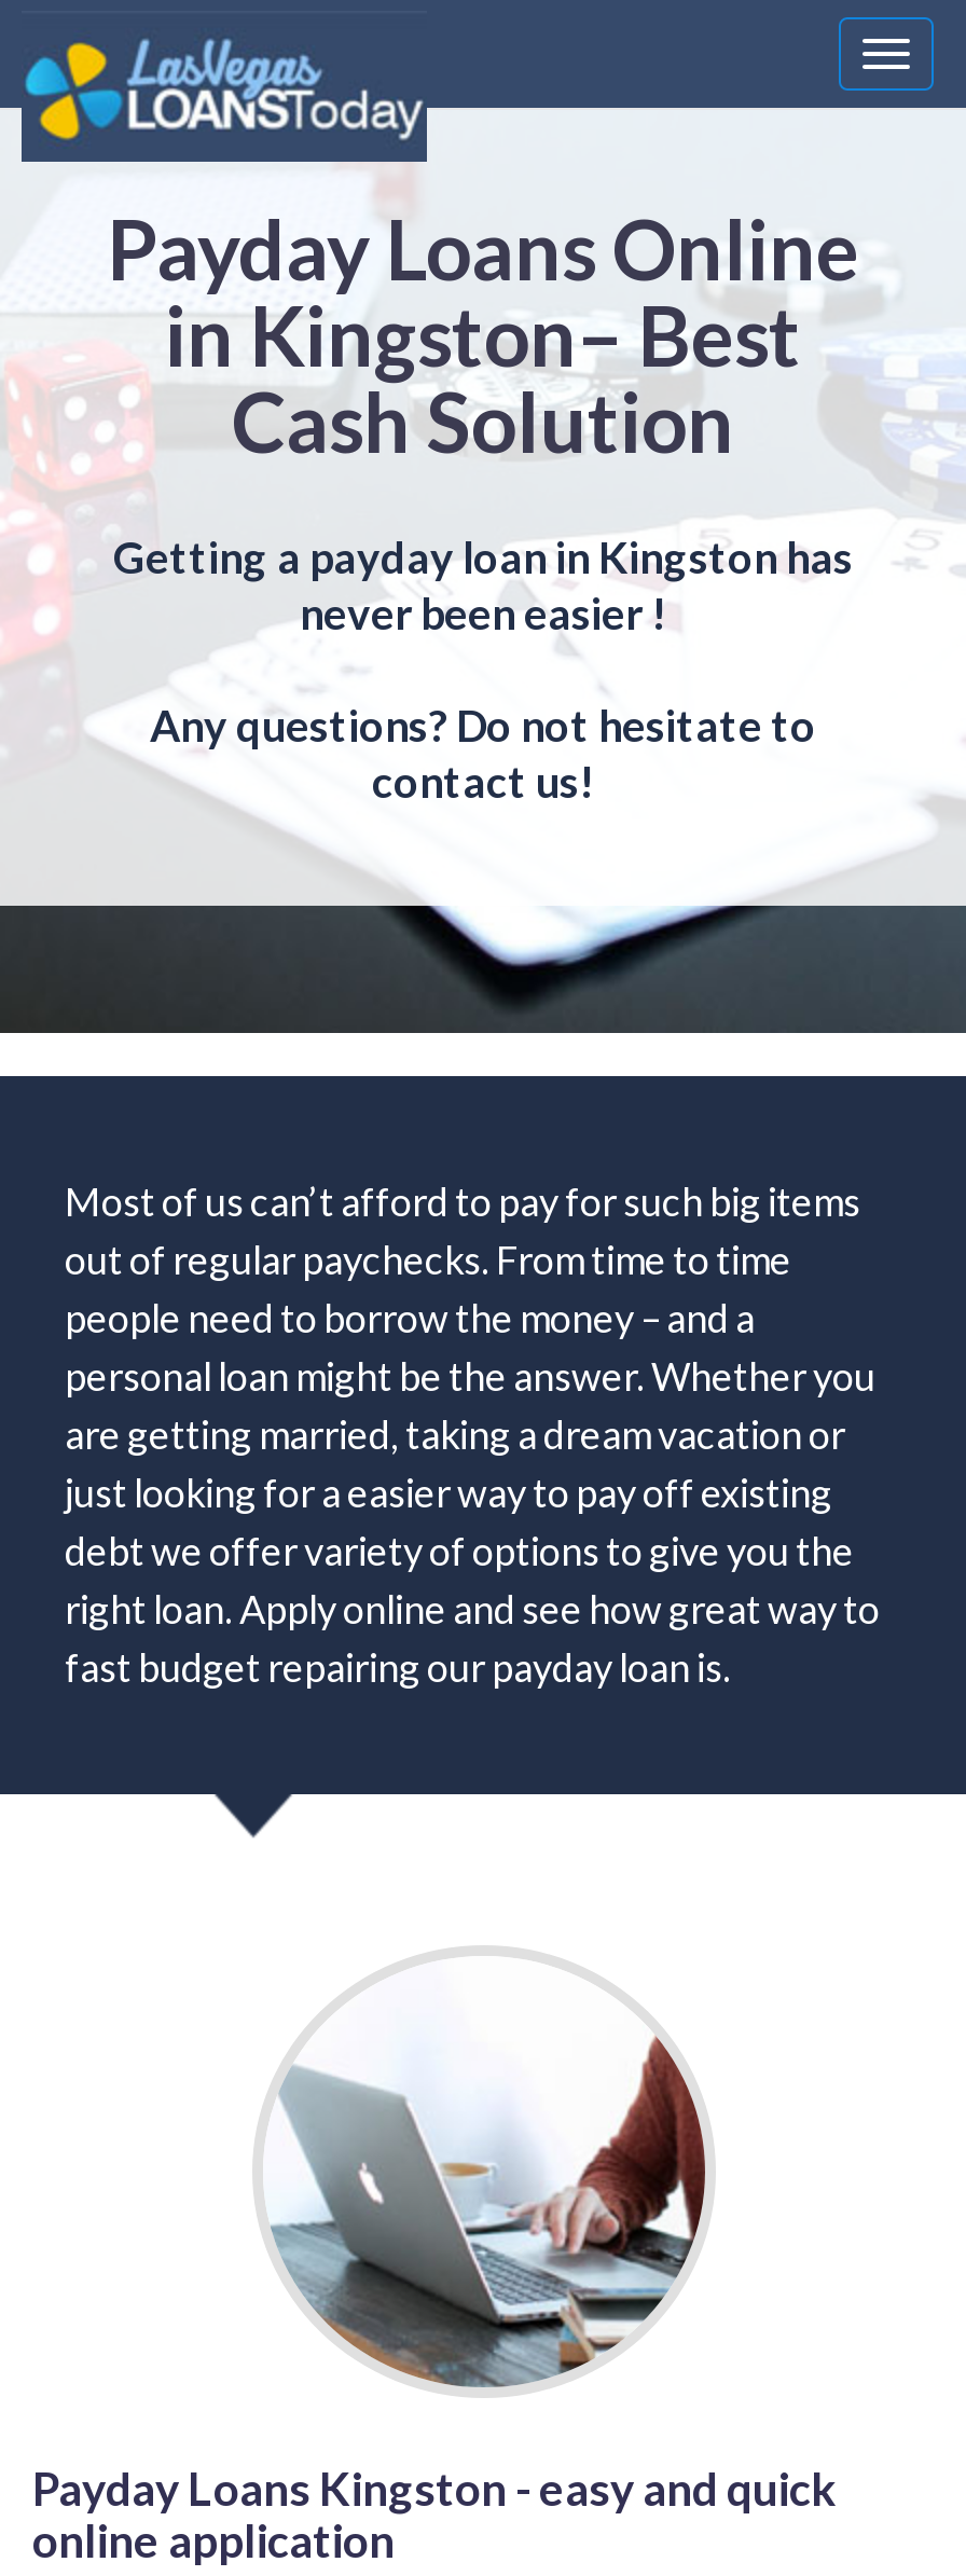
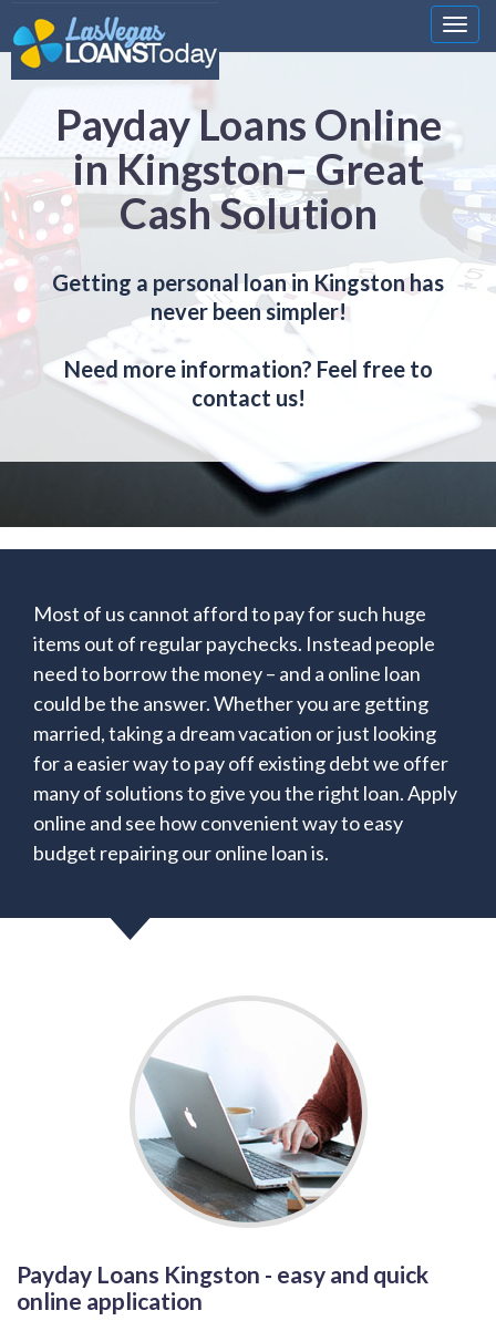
- in Kingston– Best
+ in Kingston– Great

- Getting a payday loan in Kingston has
- never been easier !
+ Getting a personal loan in Kingston has
+ never been simpler!

- Any questions? Do not hesitate to
+ Need more information? Feel free to

- Most of us can’t afford to pay for such big items
- out of regular paychecks. From time to time
- people need to borrow the money – and a
- personal loan might be the answer. Whether you
- are getting married, taking a dream vacation or
- just looking for a easier way to pay off existing
- debt we offer variety of options to give you the
- right loan. Apply online and see how great way to
- fast budget repairing our payday loan is.
+ Most of us cannot afford to pay for such huge
+ items out of regular paychecks. Instead people
+ need to borrow the money – and a online loan
+ could be the answer. Whether you are getting
+ married, taking a dream vacation or just looking
+ for a easier way to pay off existing debt we offer
+ many of solutions to give you the right loan. Apply
+ online and see how convenient way to easy
+ budget repairing our online loan is.
